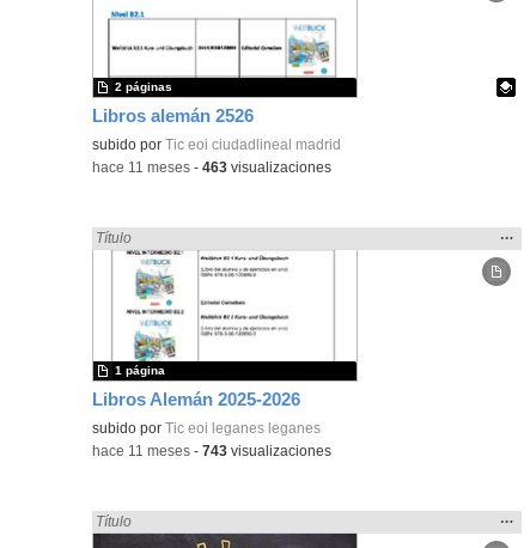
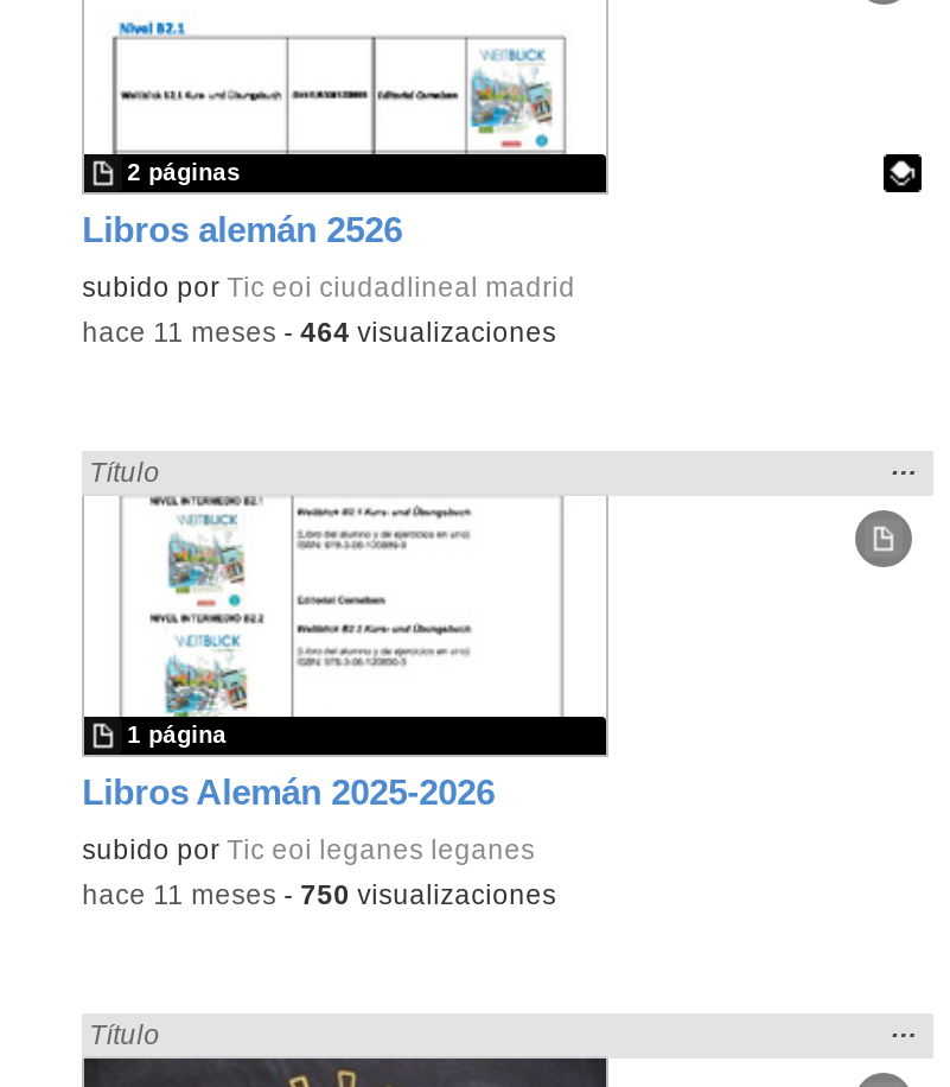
- hace 11 meses - 463 visualizaciones
+ hace 11 meses - 464 visualizaciones

- hace 11 meses - 743 visualizaciones
+ hace 11 meses - 750 visualizaciones
